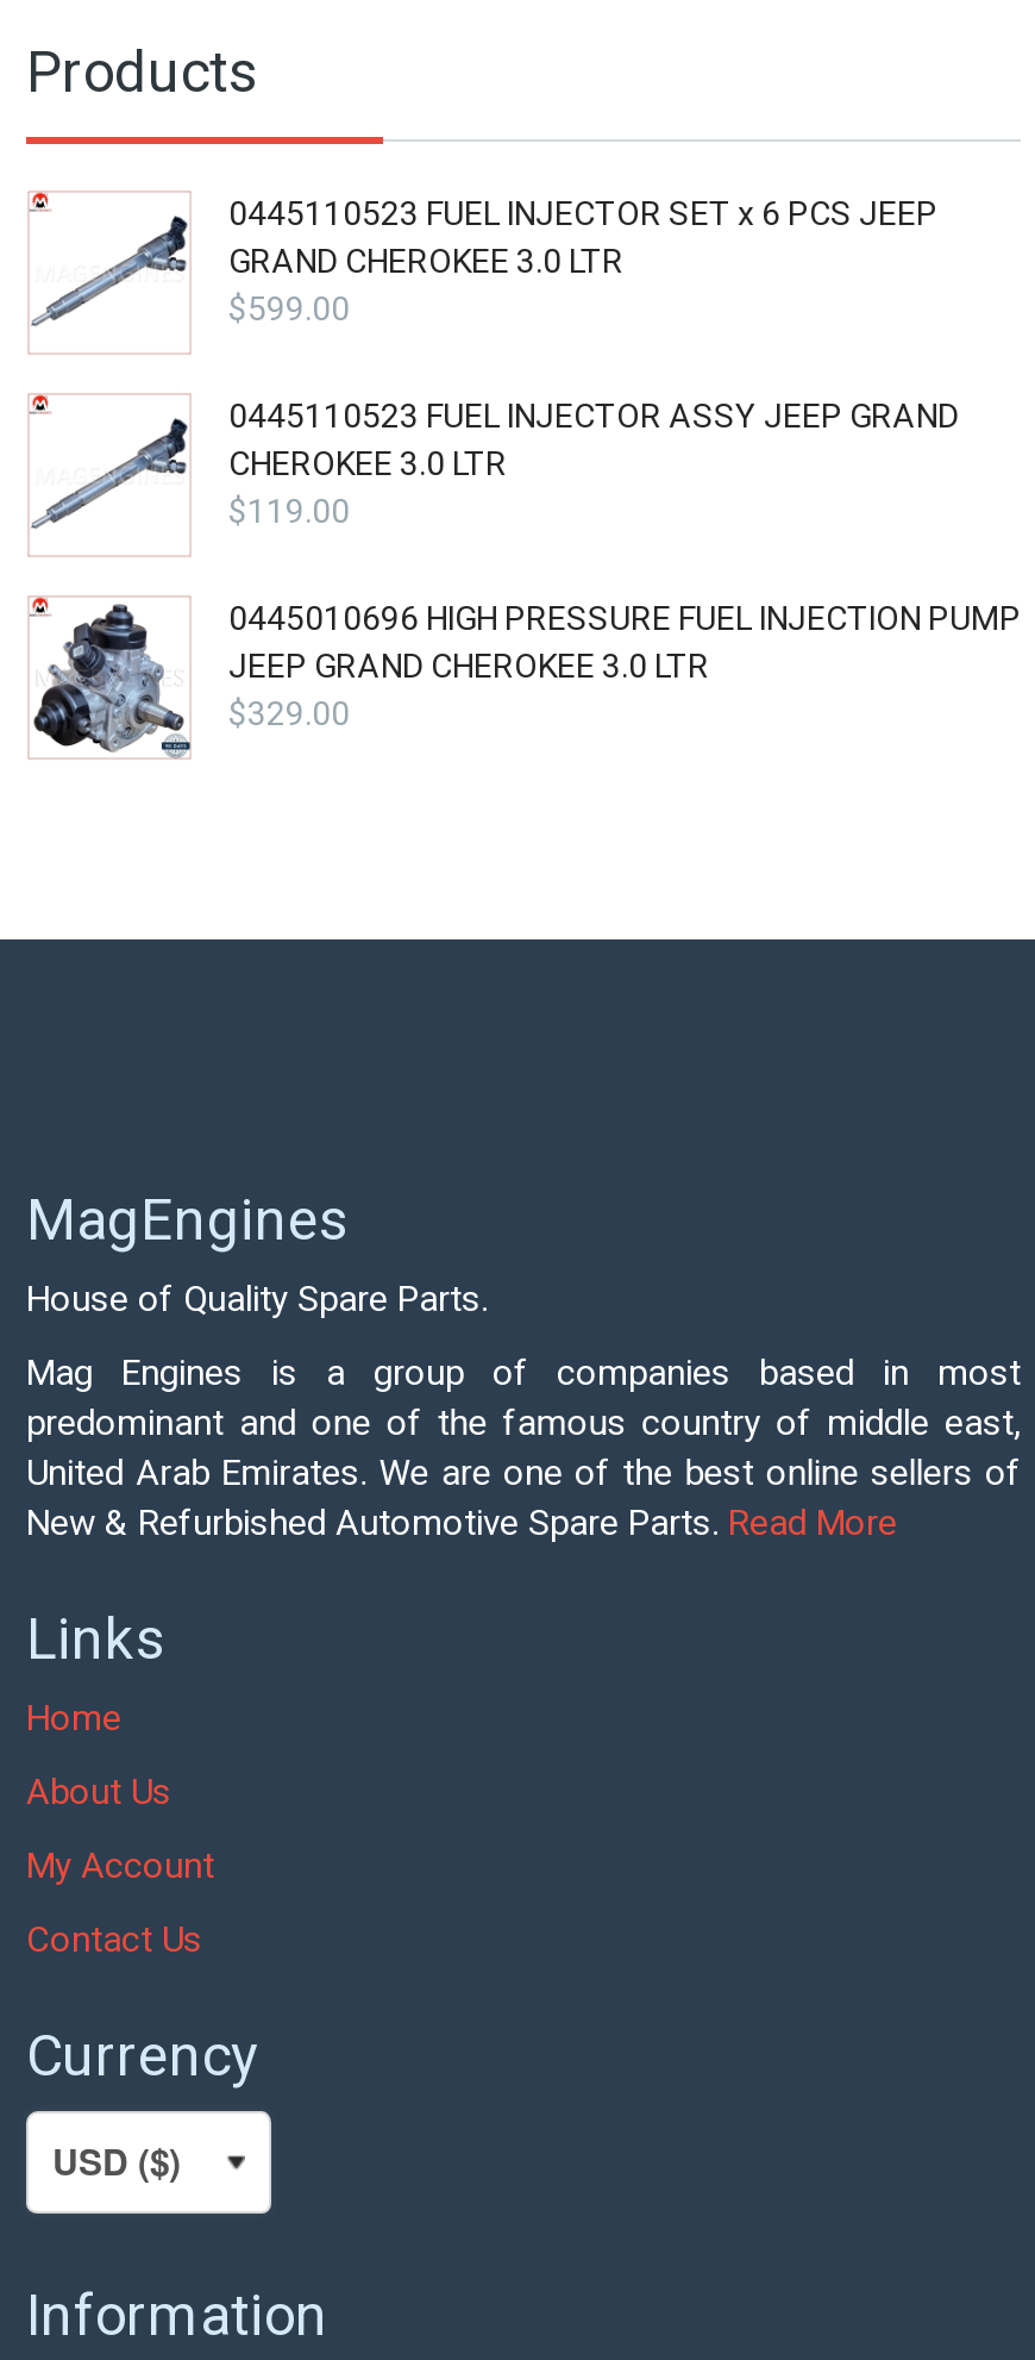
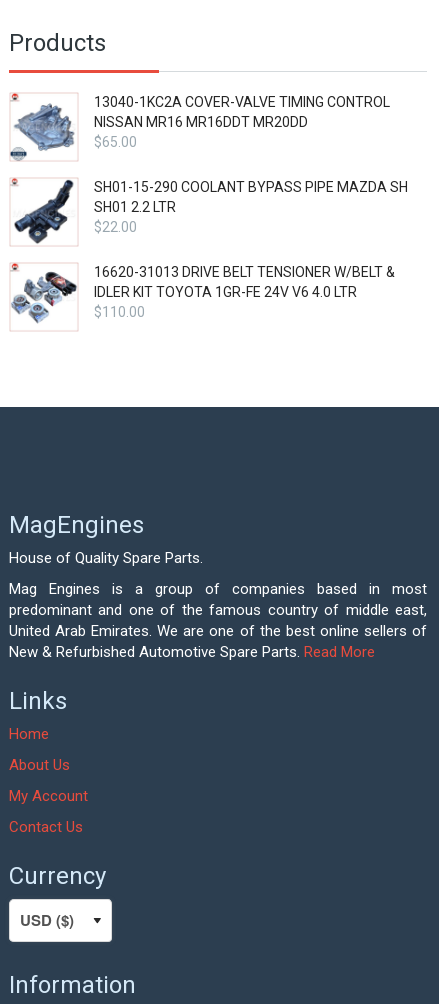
- [image]
- 0445110523 FUEL INJECTOR SET x 6 PCS JEEP
- GRAND CHEROKEE 3.0 LTR
- $599.00
+ [image]
+ 13040-1KC2A COVER-VALVE TIMING CONTROL
+ NISSAN MR16 MR16DDT MR20DD
+ $65.00

- [image]
- 0445110523 FUEL INJECTOR ASSY JEEP GRAND
- CHEROKEE 3.0 LTR
- $119.00
+ [image]
+ SH01-15-290 COOLANT BYPASS PIPE MAZDA SH
+ SH01 2.2 LTR
+ $22.00

- [image]
- 0445010696 HIGH PRESSURE FUEL INJECTION PUMP
- JEEP GRAND CHEROKEE 3.0 LTR
- $329.00
+ [image]
+ 16620-31013 DRIVE BELT TENSIONER W/BELT &
+ IDLER KIT TOYOTA 1GR-FE 24V V6 4.0 LTR
+ $110.00
